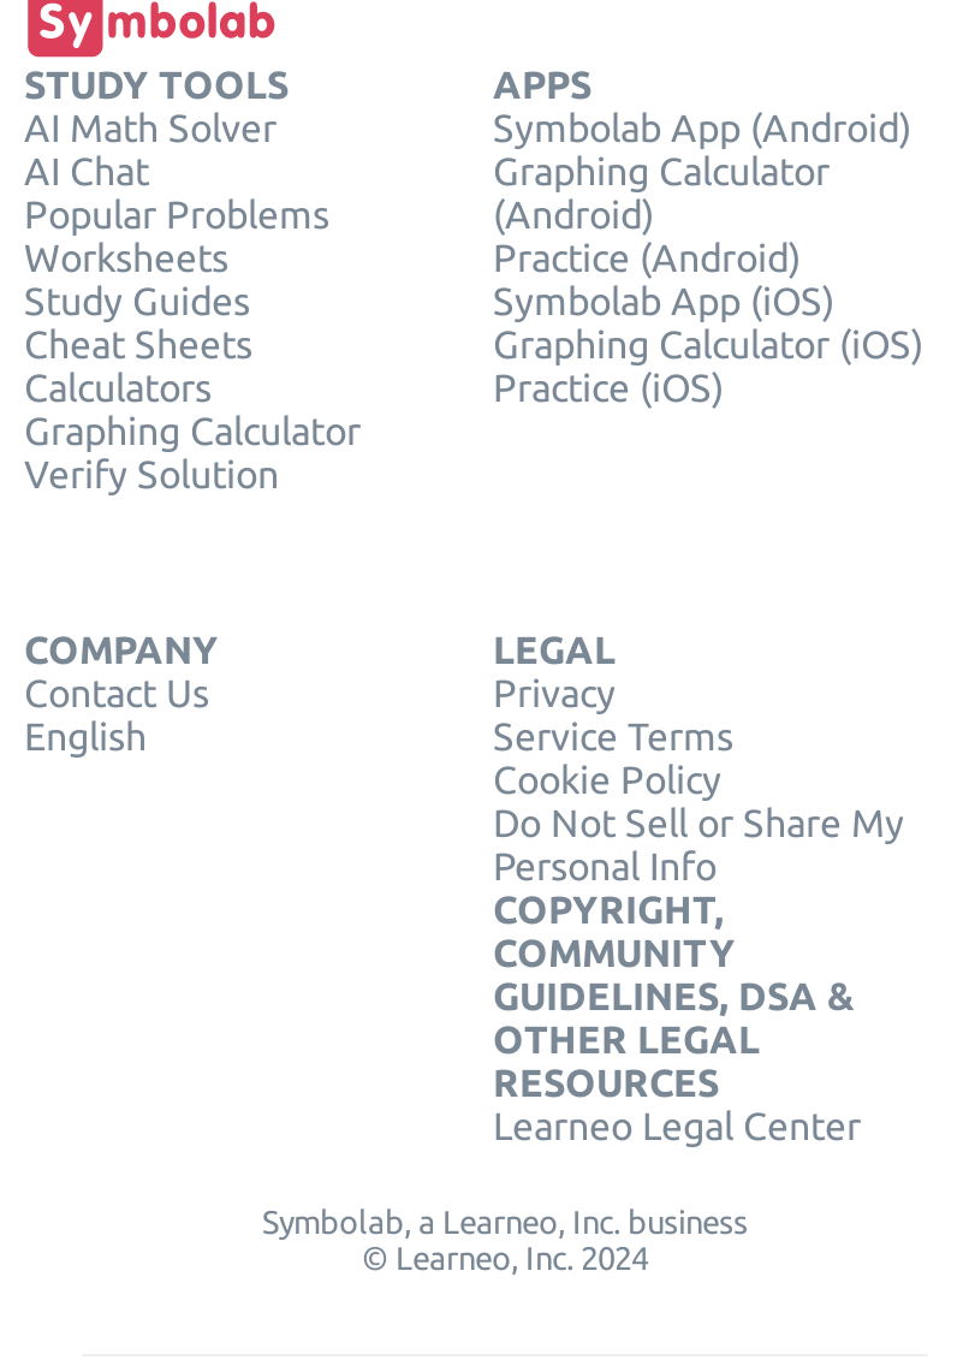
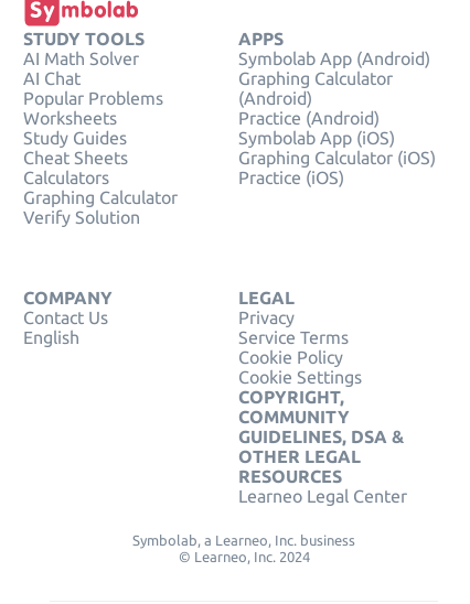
- Do Not Sell or Share My
- Personal Info
+ Cookie Settings
